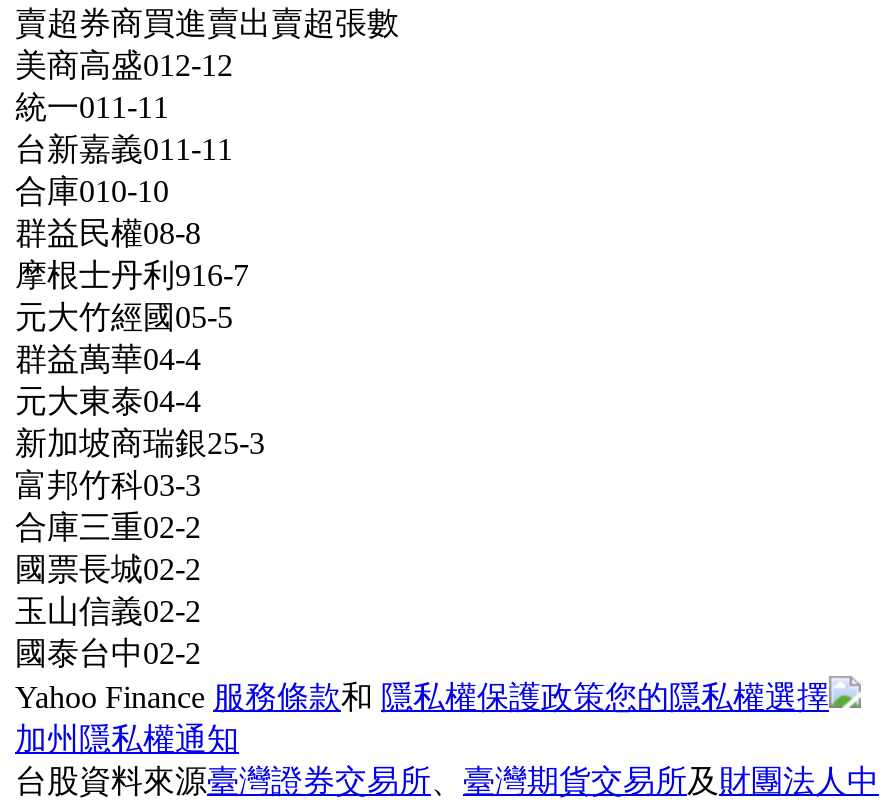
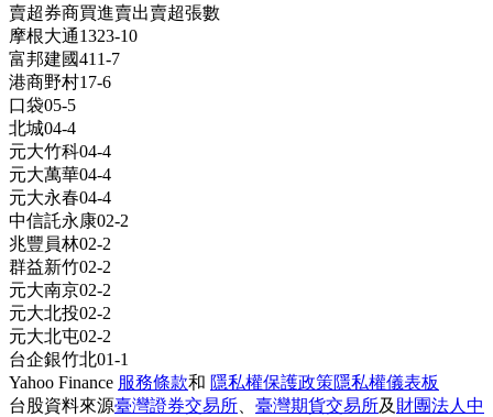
- 美商高盛012-12
- 統一011 -11
- 台新嘉義011 -11
- 合庫010-10
- 群益民權08-8
- 摩根士丹利916-7
- 元大竹經國05-5
- 群益萬華04-4
- 元大東泰04-4
- 新加坡商瑞銀25-3
- 富邦竹科03-3
- 合庫三重02-2
- 國票長城02-2
- 玉山信義02-2
- 國泰台中02-2
- Yahoo Finance 服務條款和隱私權保護政策您的隱私權選擇
- 加州隱私權通知
+ 摩根大通1323-10
+ 富邦建國411-7
+ 港商野村17-6
+ 口袋05-5
+ 北城04-4
+ 元大竹科04-4
+ 元大萬華04-4
+ 元大永春04-4
+ 中信託永康02-2
+ 兆豐員林02-2
+ 群益新竹02-2
+ 元大南京02-2
+ 元大北投02-2
+ 元大北屯02-2
+ 台企銀竹北01-1
+ Yahoo Finance 服務條款和隱私權保護政策隱私權儀表板
